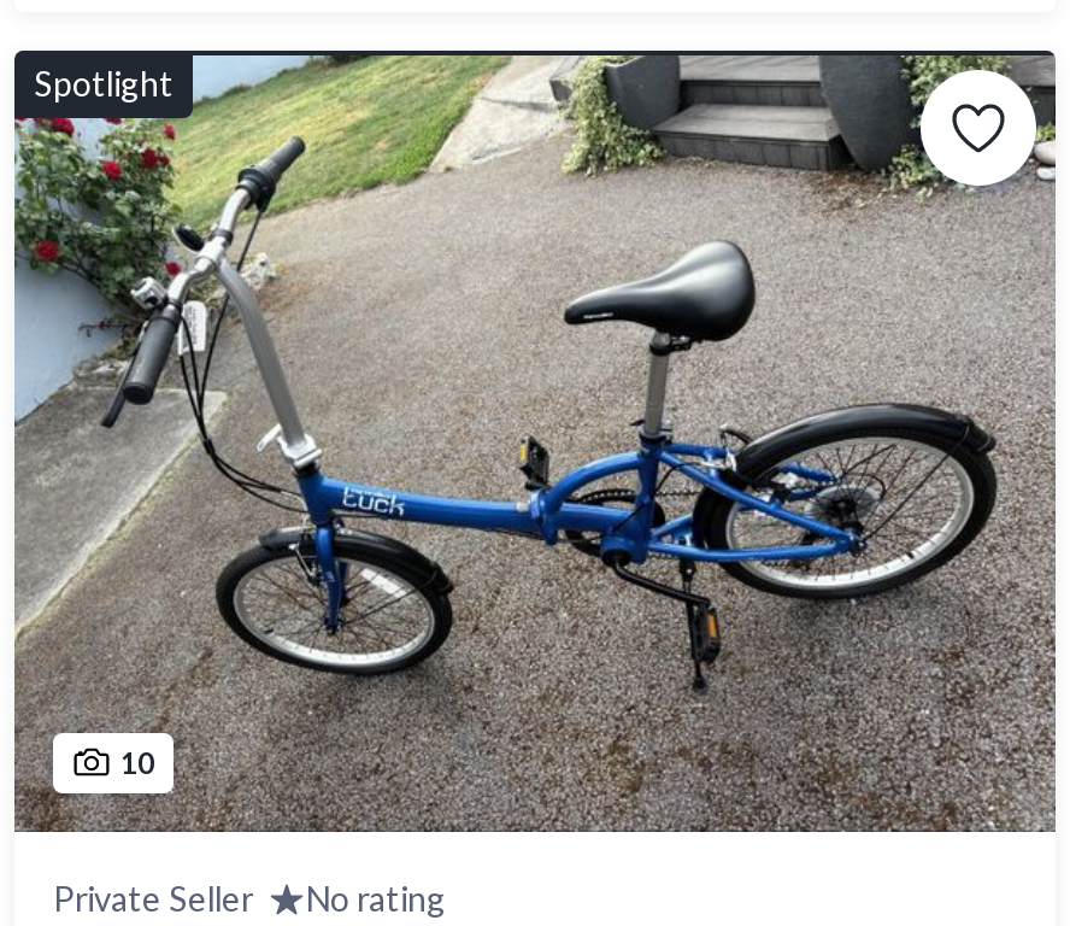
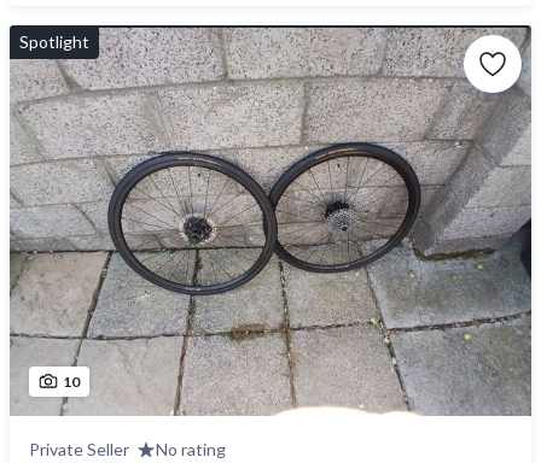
- [image]
+ [image]
